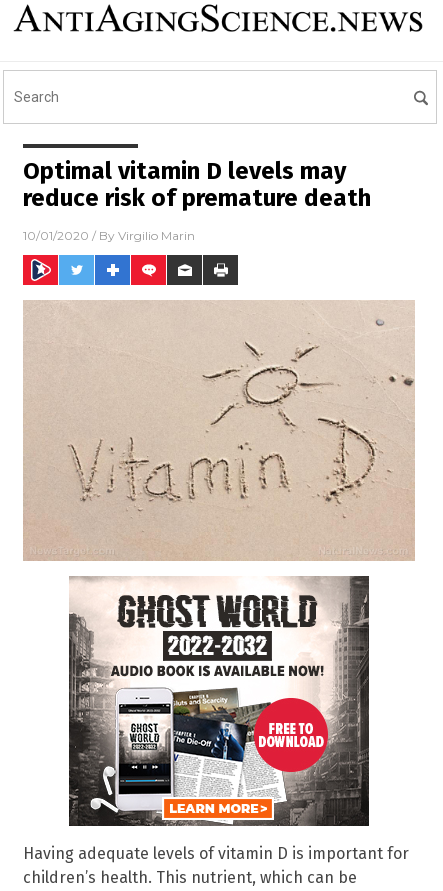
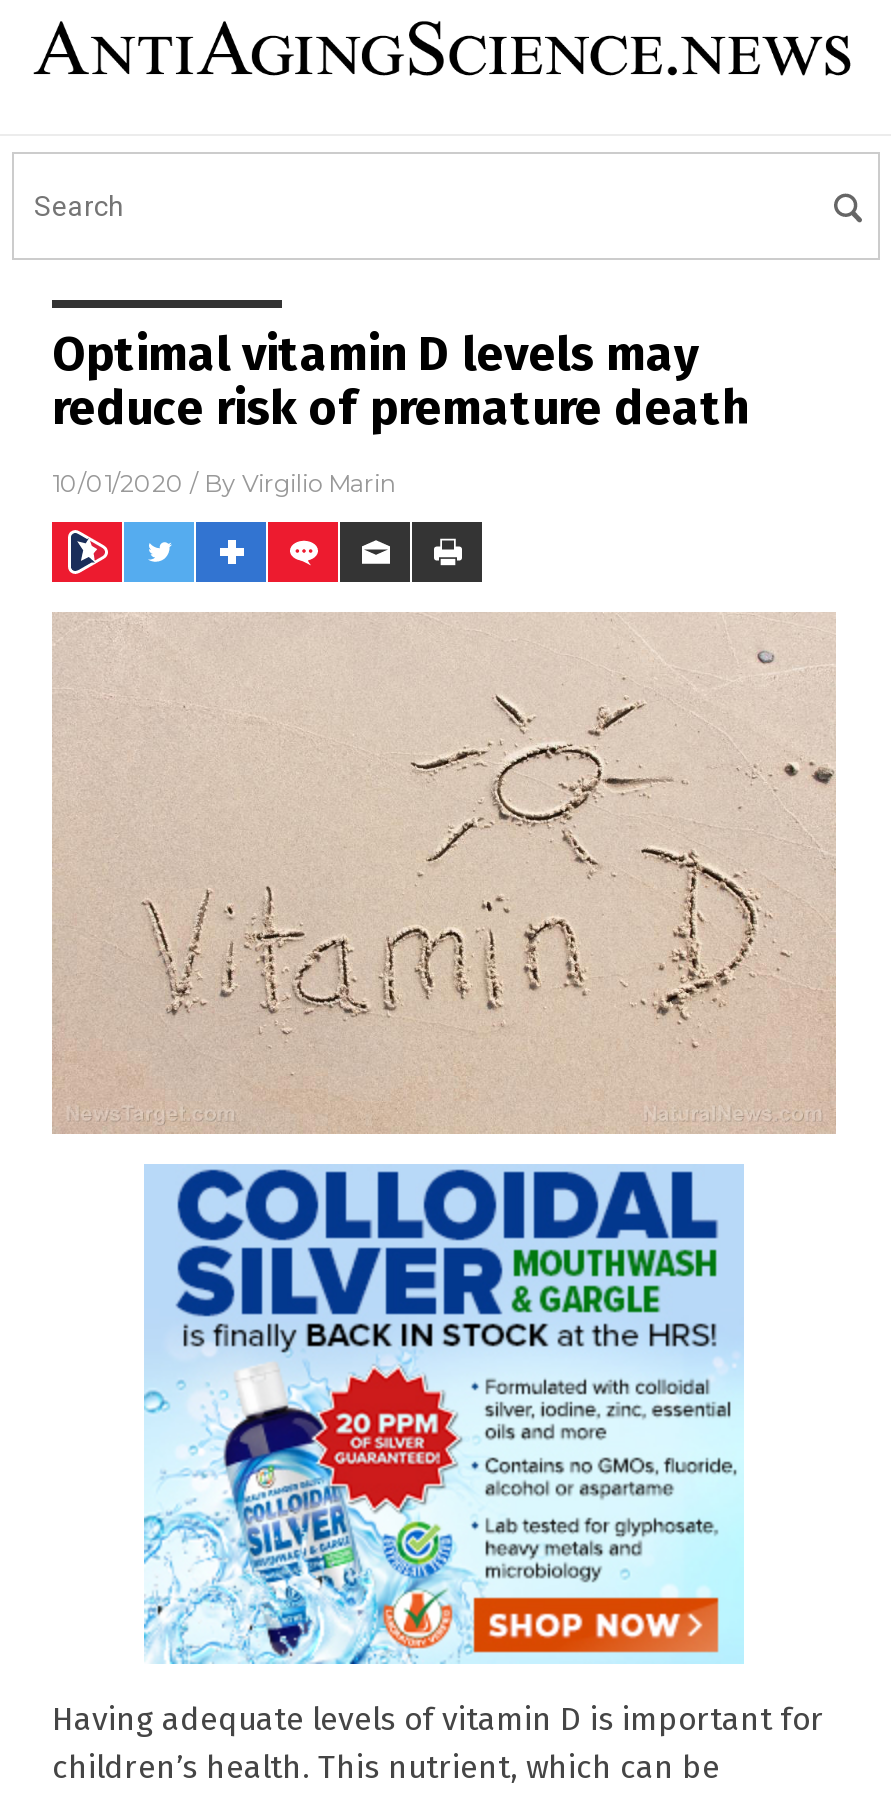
- [image]
+ [image]
